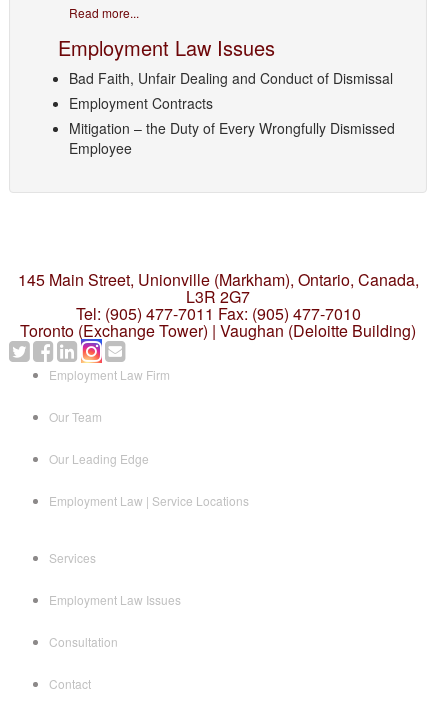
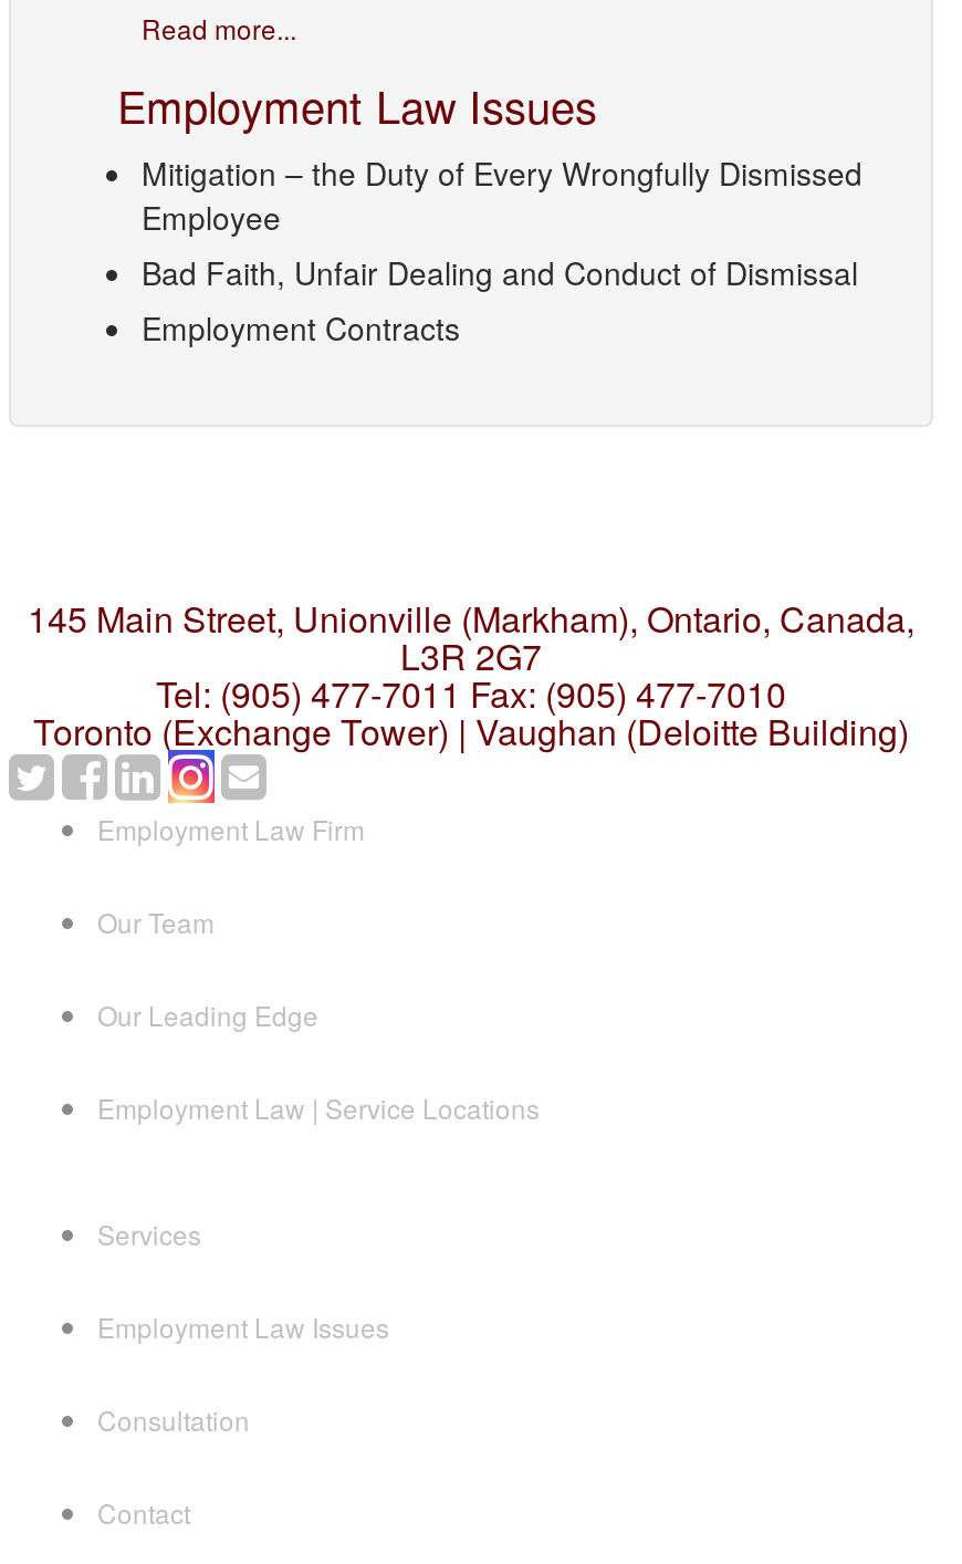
moved down: Bad Faith, Unfair Dealing and Conduct of Dismissal | Employment Contracts

moved up: Mitigation – the Duty of Every Wrongfully Dismissed | Employee
